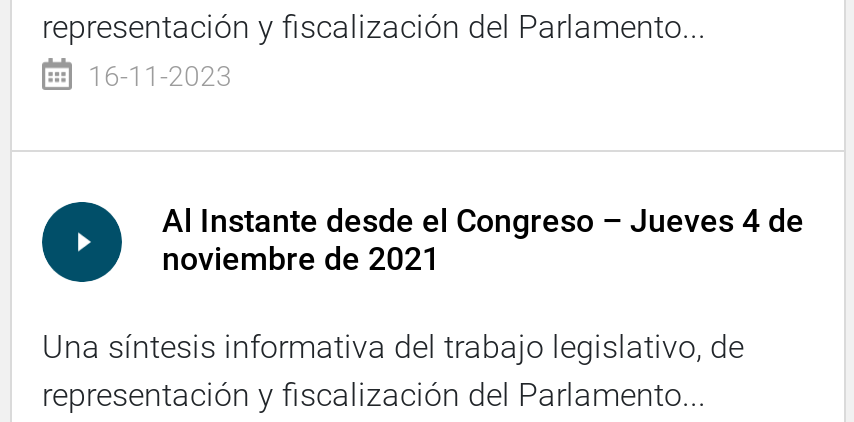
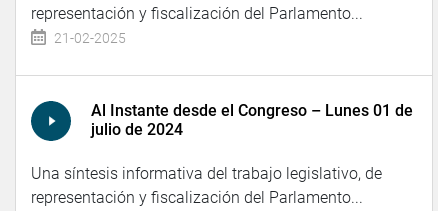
- 16-11-2023
+ 21-02-2025

- Al Instante desde el Congreso – Jueves 4 de
+ Al Instante desde el Congreso – Lunes 01 de

- noviembre de 2021
+ julio de 2024
